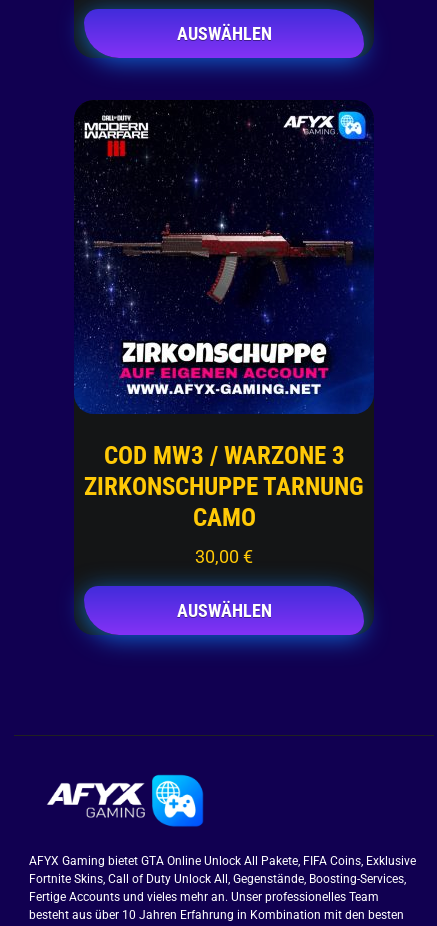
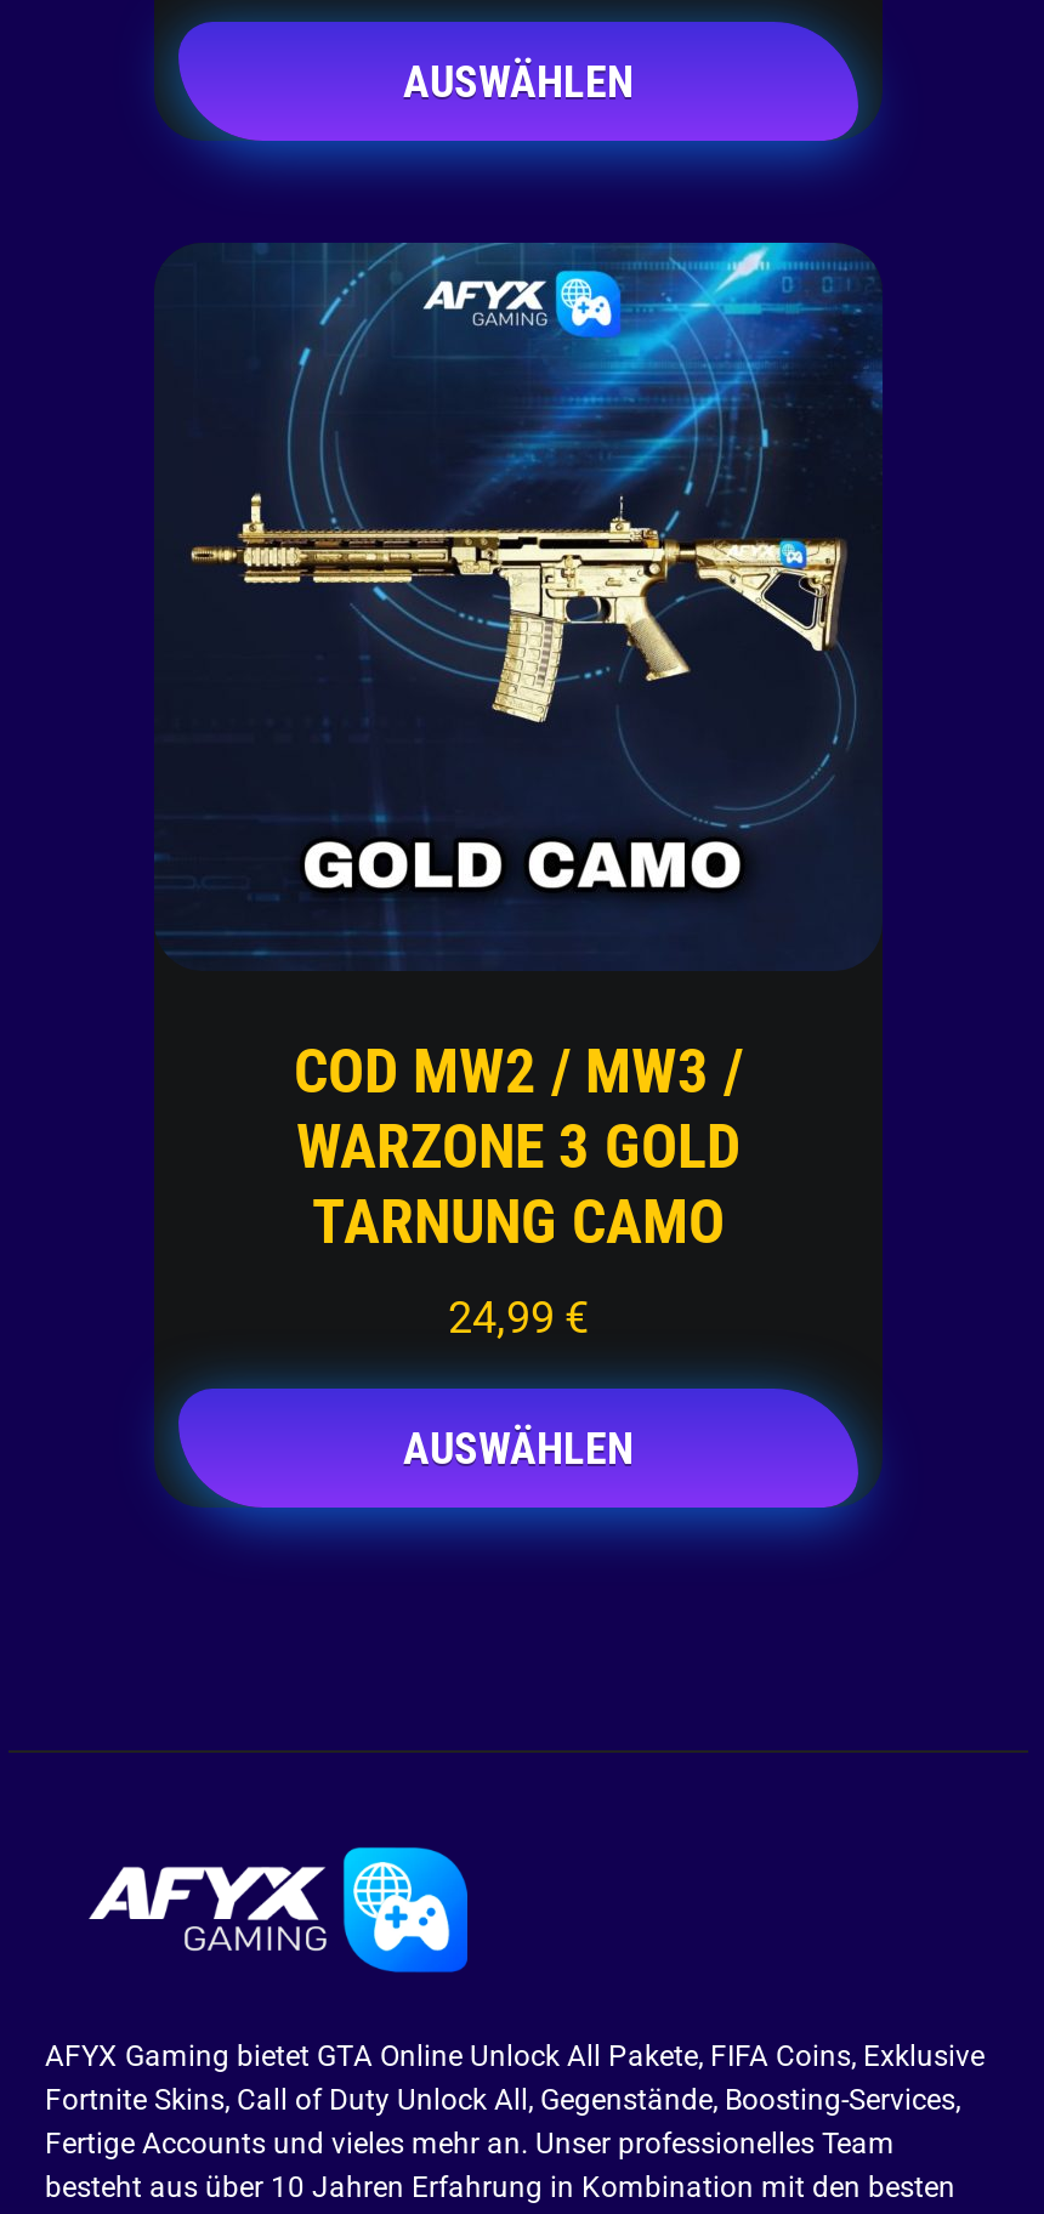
- [image]
- COD MW3 / WARZONE 3
- ZIRKONSCHUPPE TARNUNG
- CAMO
+ [image]
+ COD MW2 / MW3 /
+ WARZONE 3 GOLD
+ TARNUNG CAMO

- 30,00 €
+ 24,99 €
